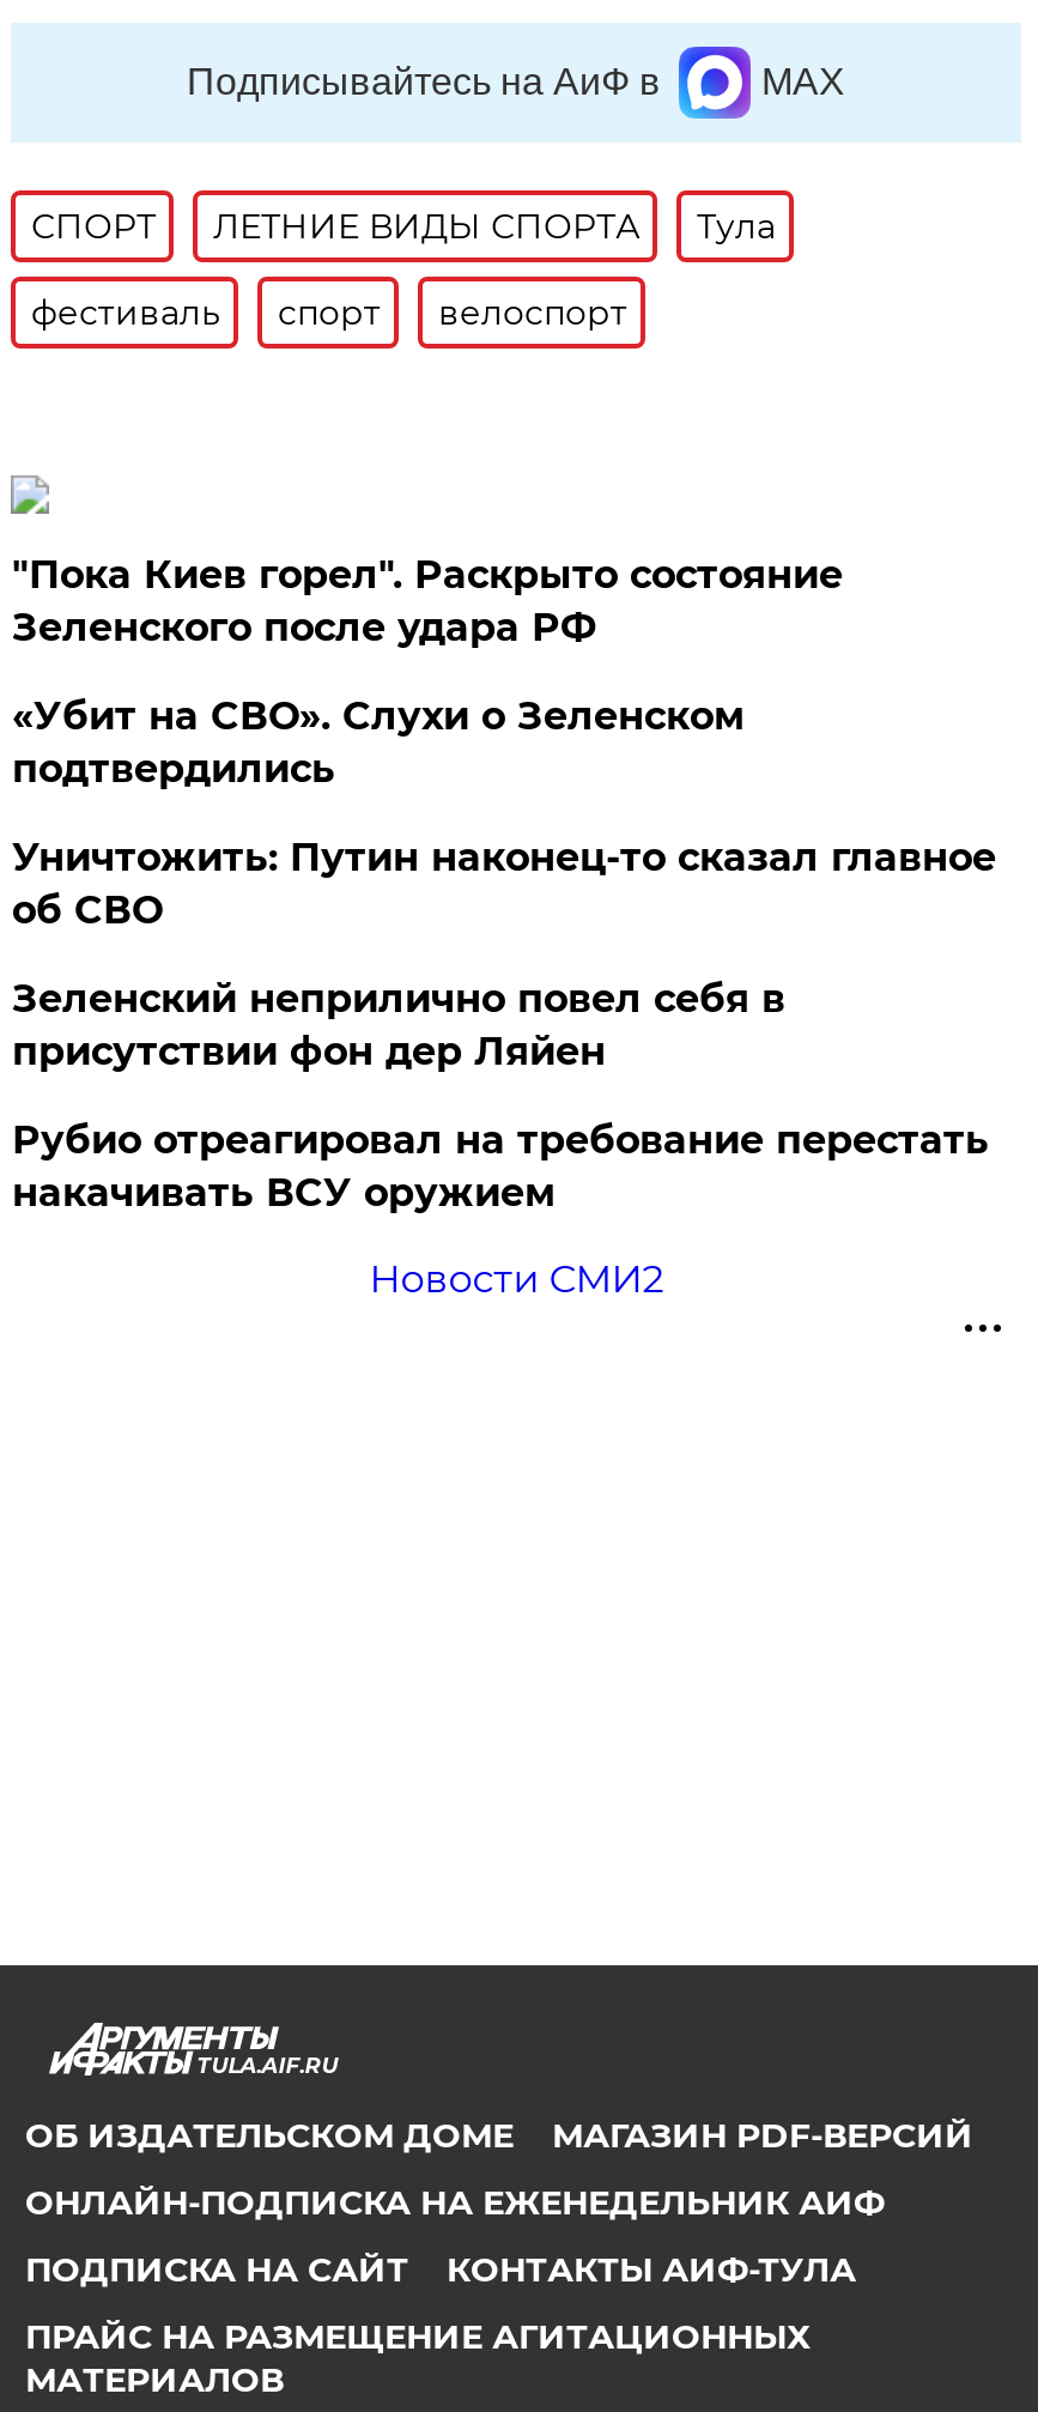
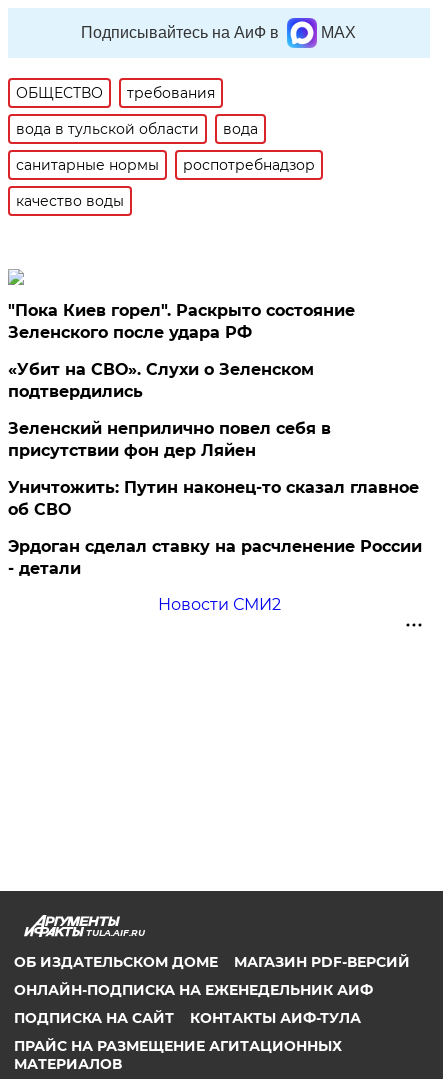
- СПОРТ
- ЛЕТНИЕ ВИДЫ СПОРТА
- Тула
- фестиваль
- спорт
- велоспорт
+ ОБЩЕСТВО
+ требования
+ вода в тульской области
+ вода
+ санитарные нормы
+ роспотребнадзор
+ качество воды

moved down: Уничтожить: Путин наконец-то сказал главное | об СВО

- Рубио отреагировал на требование перестать
- накачивать ВСУ оружием
+ Эрдоган сделал ставку на расчленение России
+ - детали
